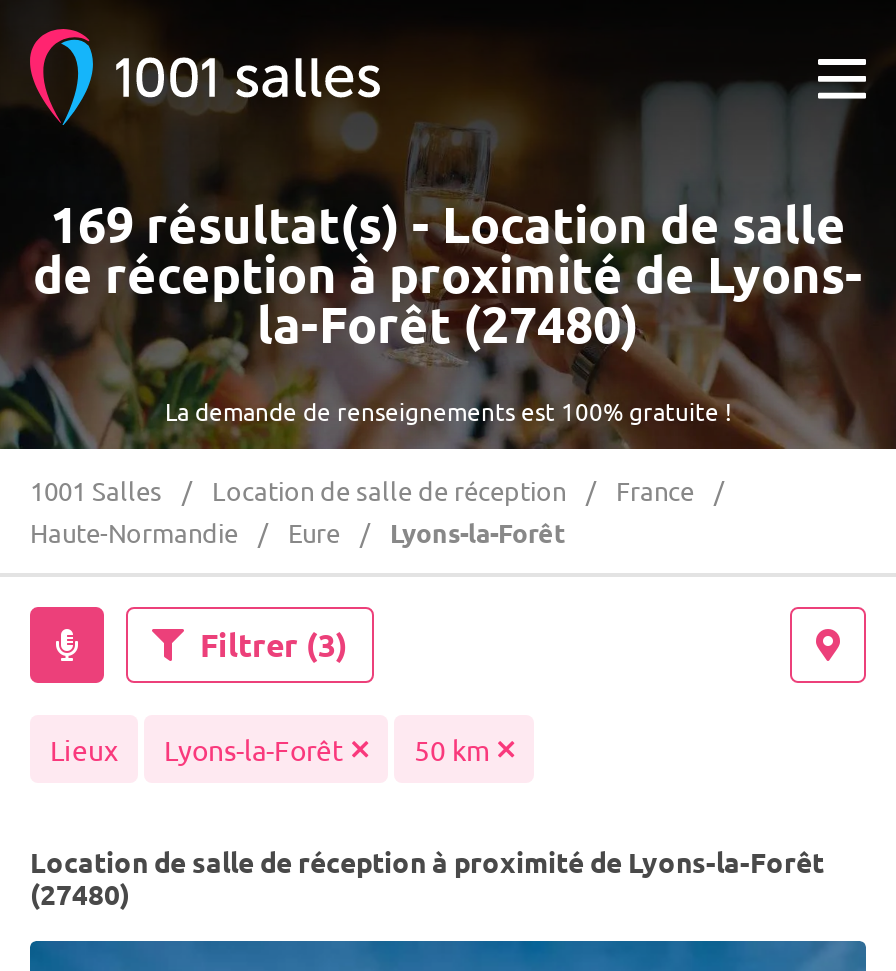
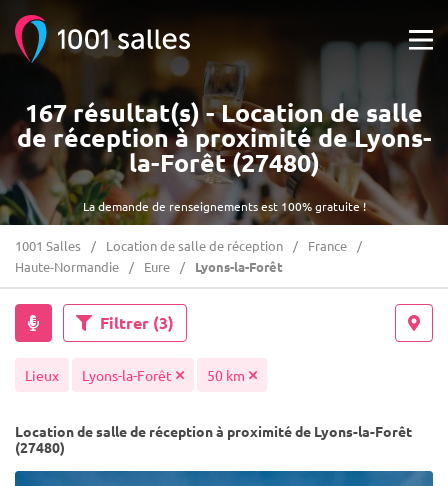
- 169 résultat(s) - Location de salle
+ 167 résultat(s) - Location de salle
